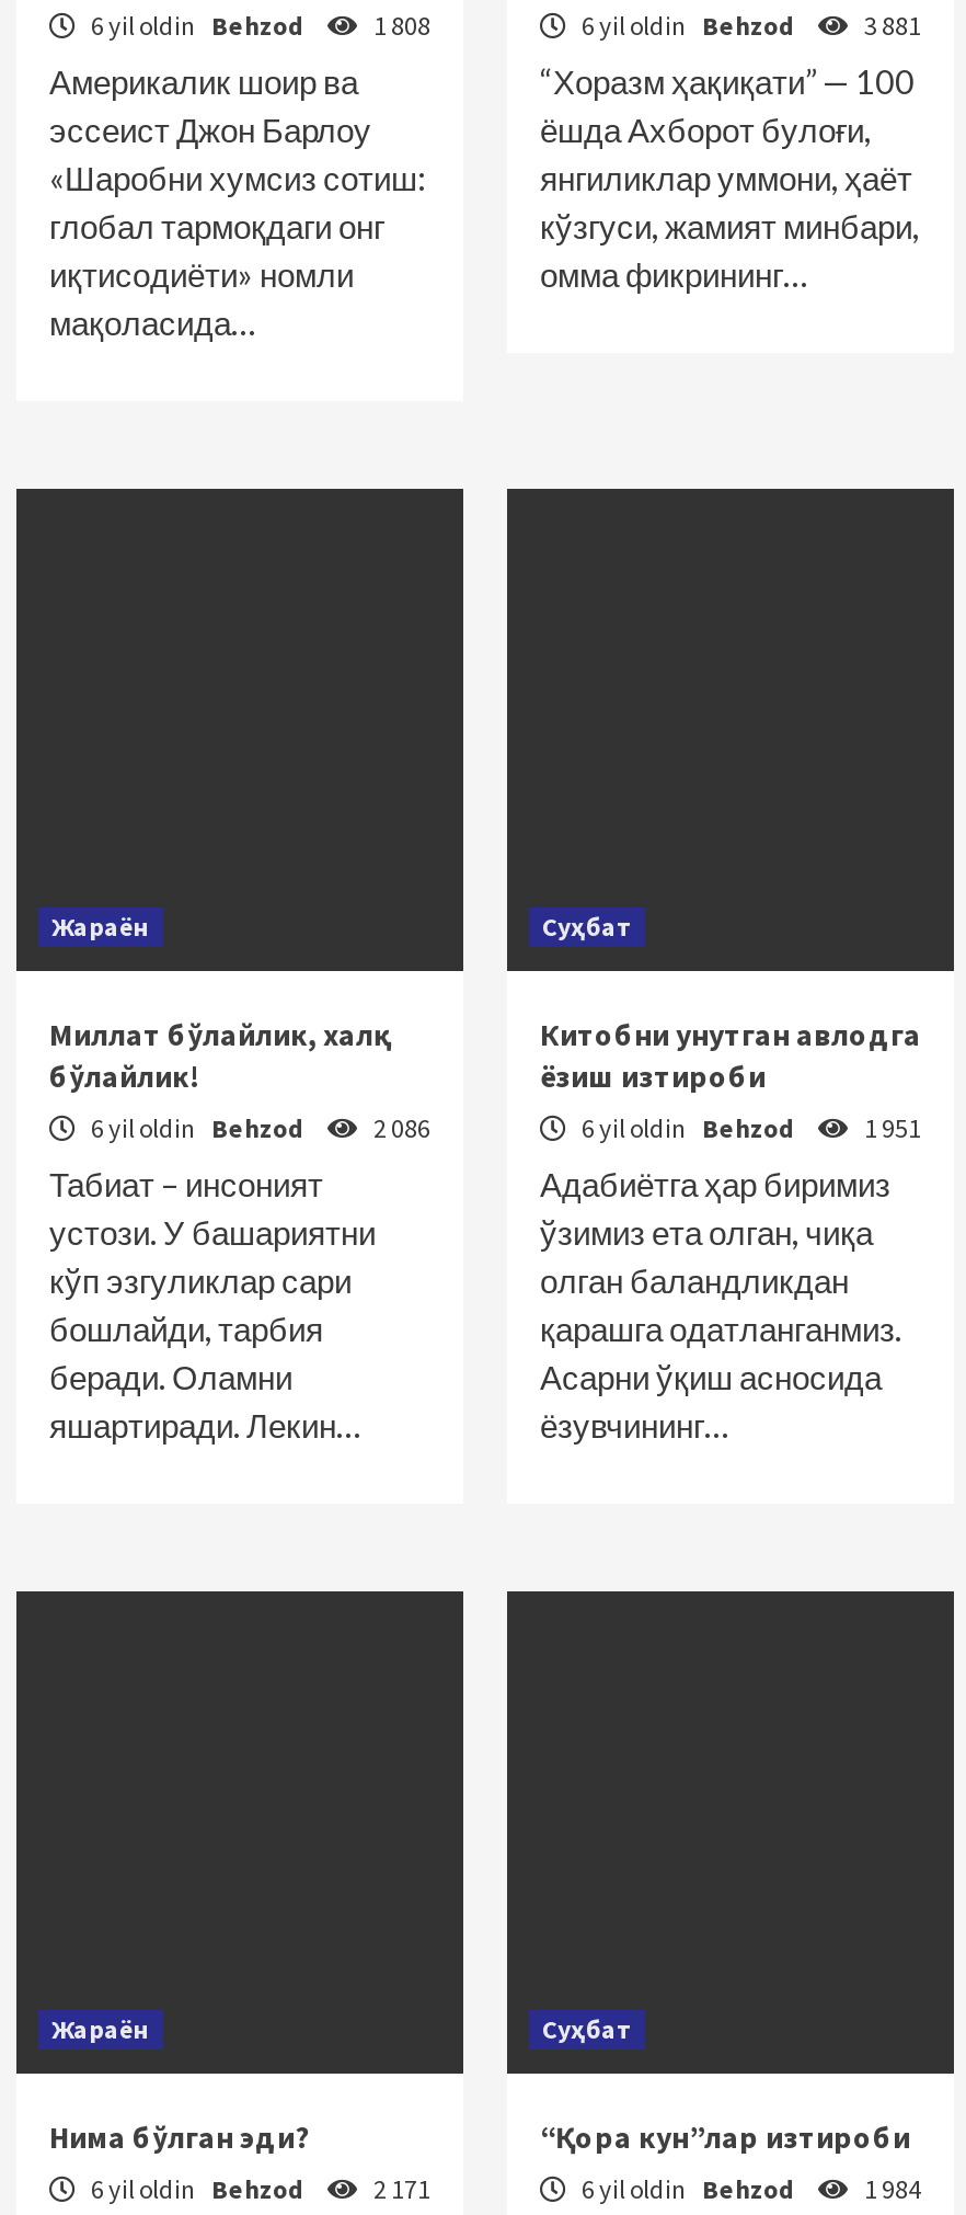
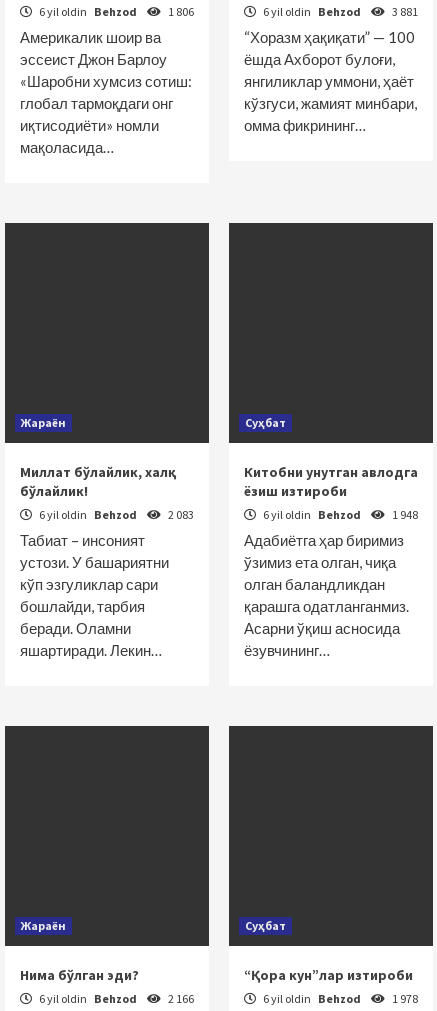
- 6 yil oldin Behzod 1 808
+ 6 yil oldin Behzod 1 806

- 6 yil oldin Behzod 2 086
+ 6 yil oldin Behzod 2 083

- 6 yil oldin Behzod 1 951
+ 6 yil oldin Behzod 1 948

- 6 yil oldin Behzod 2 171
+ 6 yil oldin Behzod 2 166

- 6 yil oldin Behzod 1 984
+ 6 yil oldin Behzod 1 978
